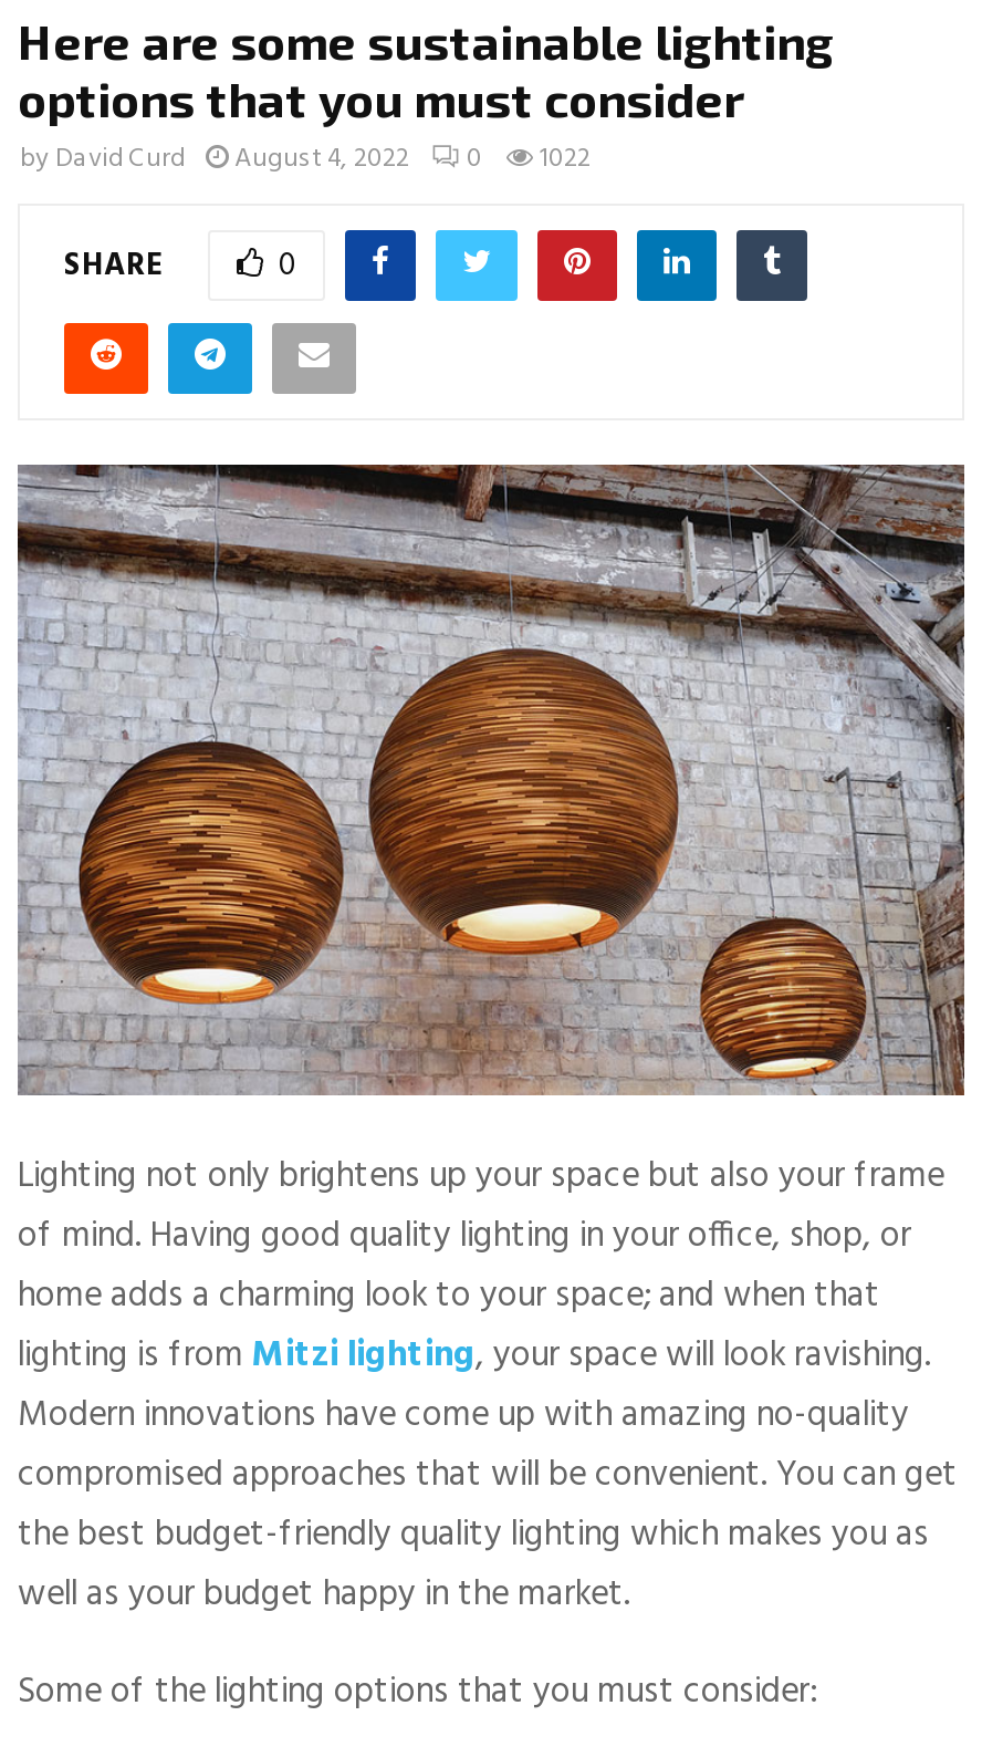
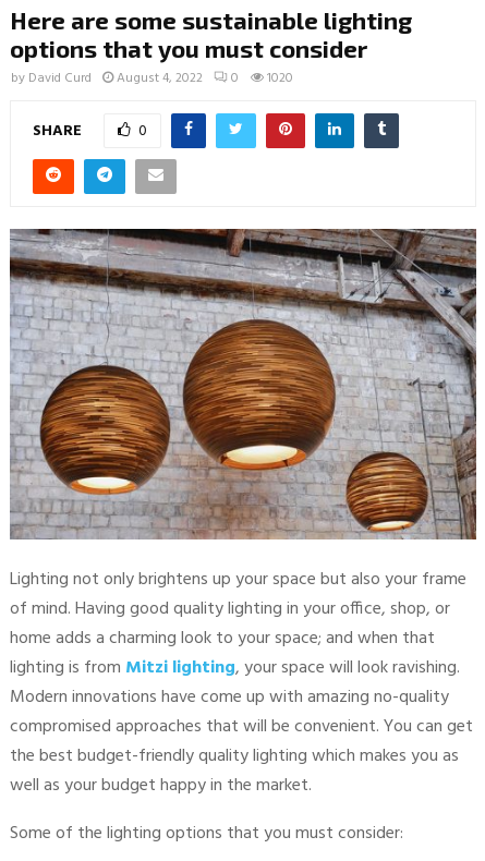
- by David Curd August 4, 2022 0 1022
+ by David Curd August 4, 2022 0 1020
